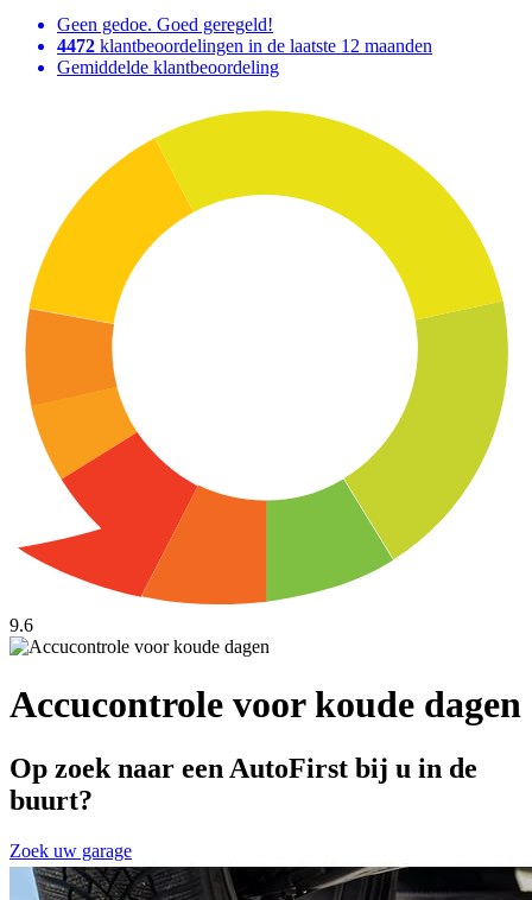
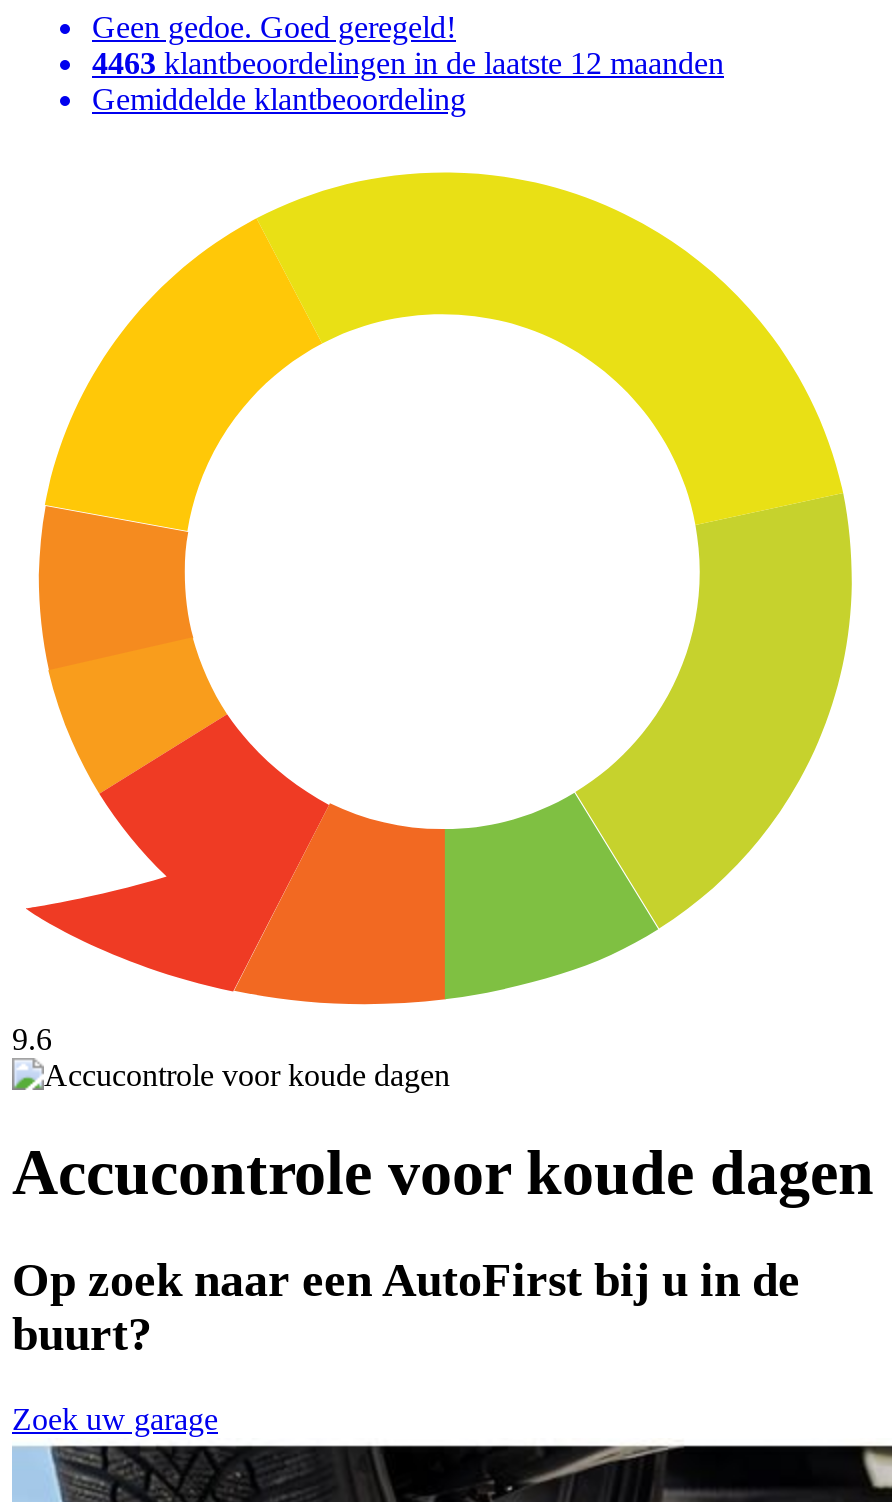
- 4472 klantbeoordelingen in de laatste 12 maanden
+ 4463 klantbeoordelingen in de laatste 12 maanden
